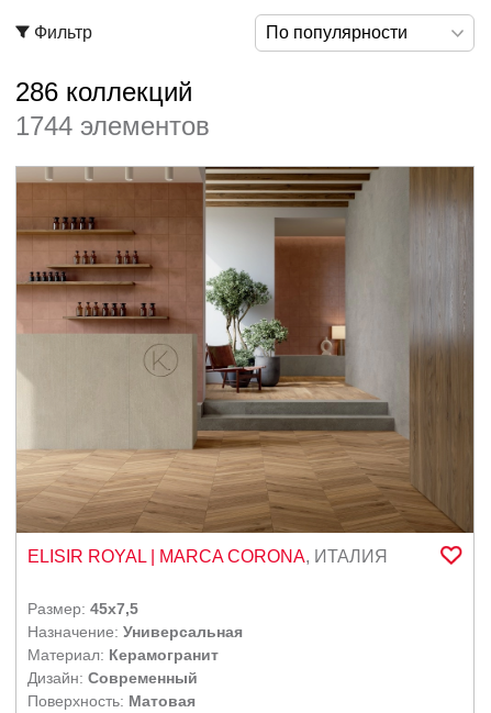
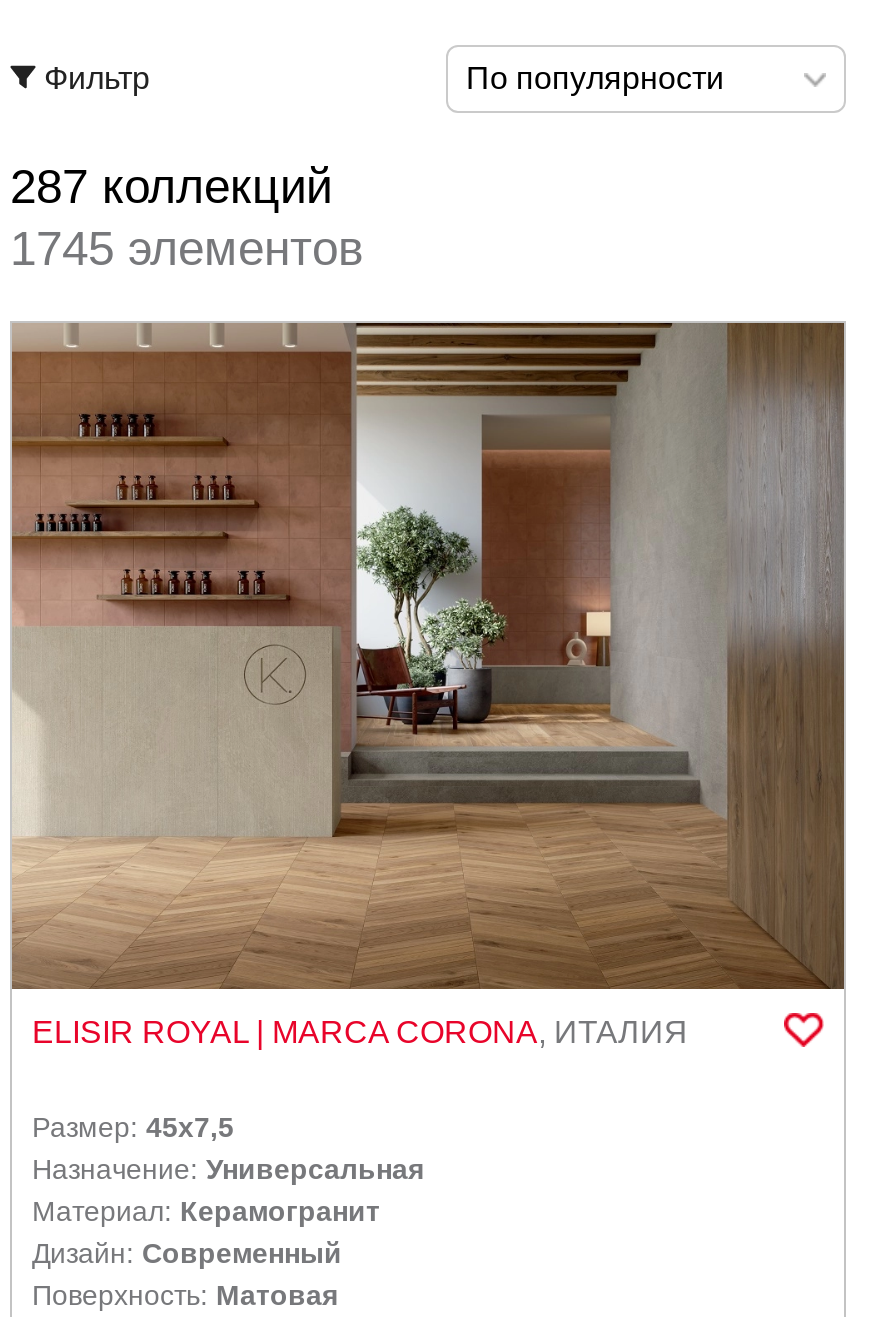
- 286 коллекций
+ 287 коллекций

- 1744 элементов
+ 1745 элементов
